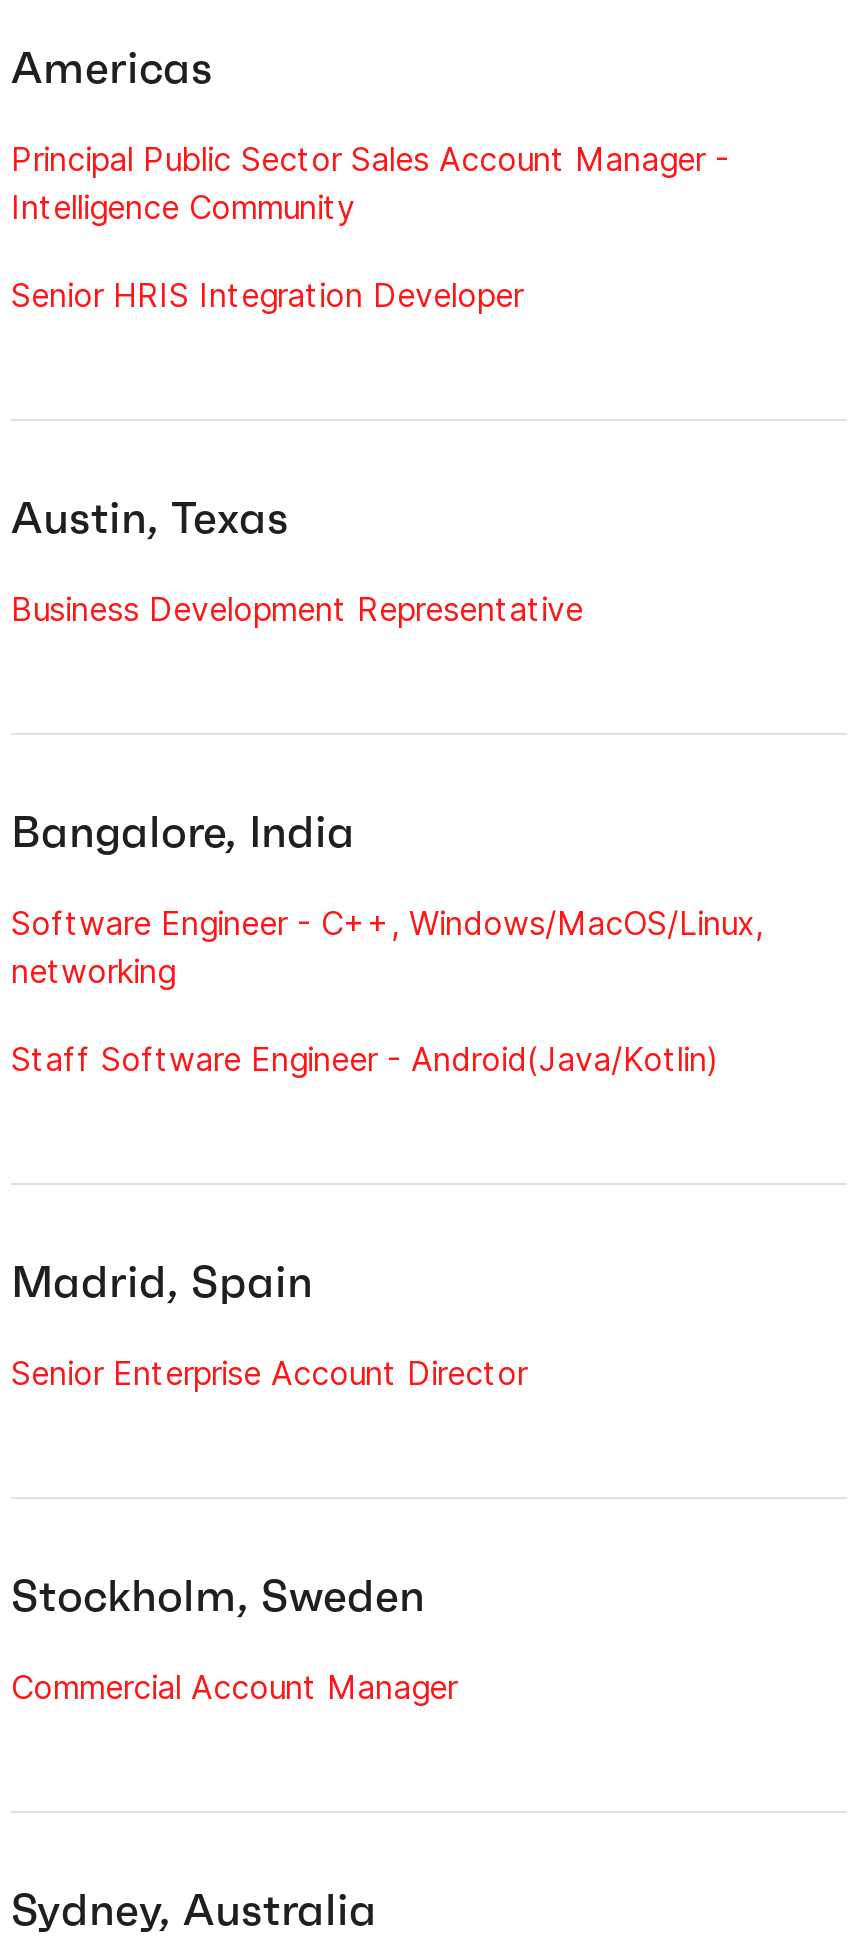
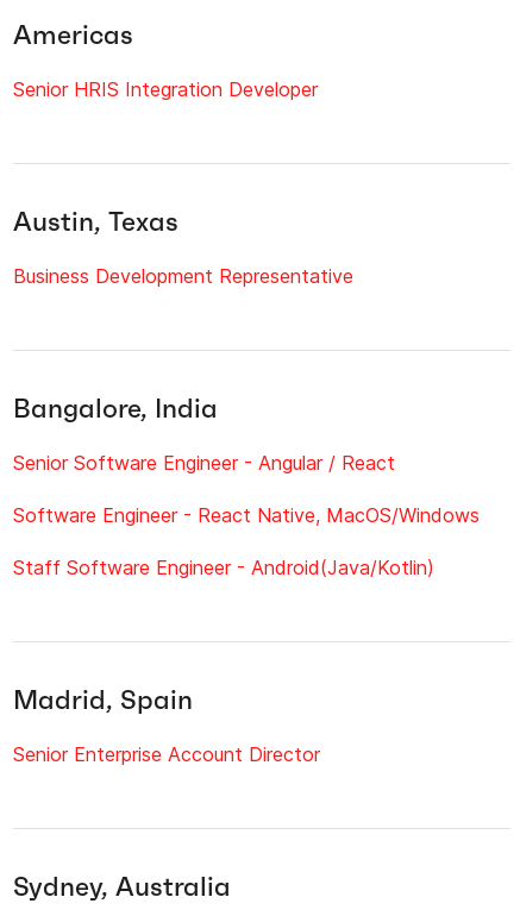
- Principal Public Sector Sales Account Manager -
- Intelligence Community

- Software Engineer - C++, Windows/MacOS/Linux,
- networking
+ Senior Software Engineer - Angular / React
+ Software Engineer - React Native, MacOS/Windows

- Stockholm, Sweden
- Commercial Account Manager
